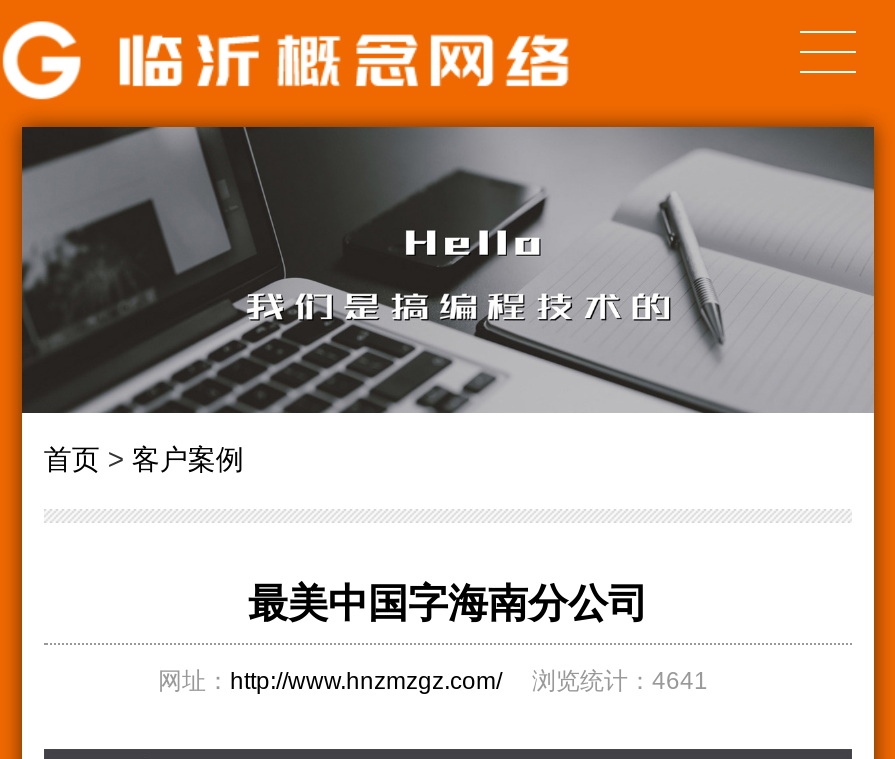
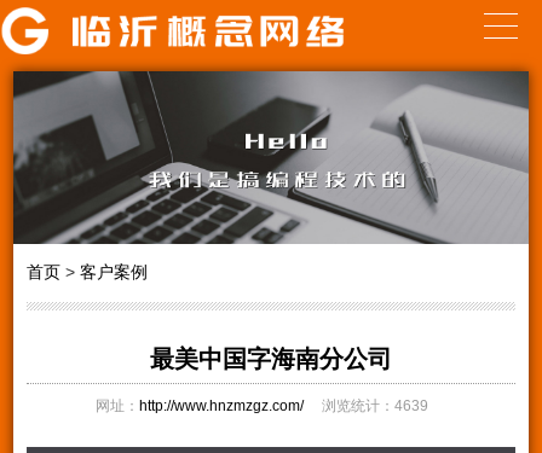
- 网址：http://www.hnzmzgz.com/ 浏览统计：4641
+ 网址：http://www.hnzmzgz.com/ 浏览统计：4639
